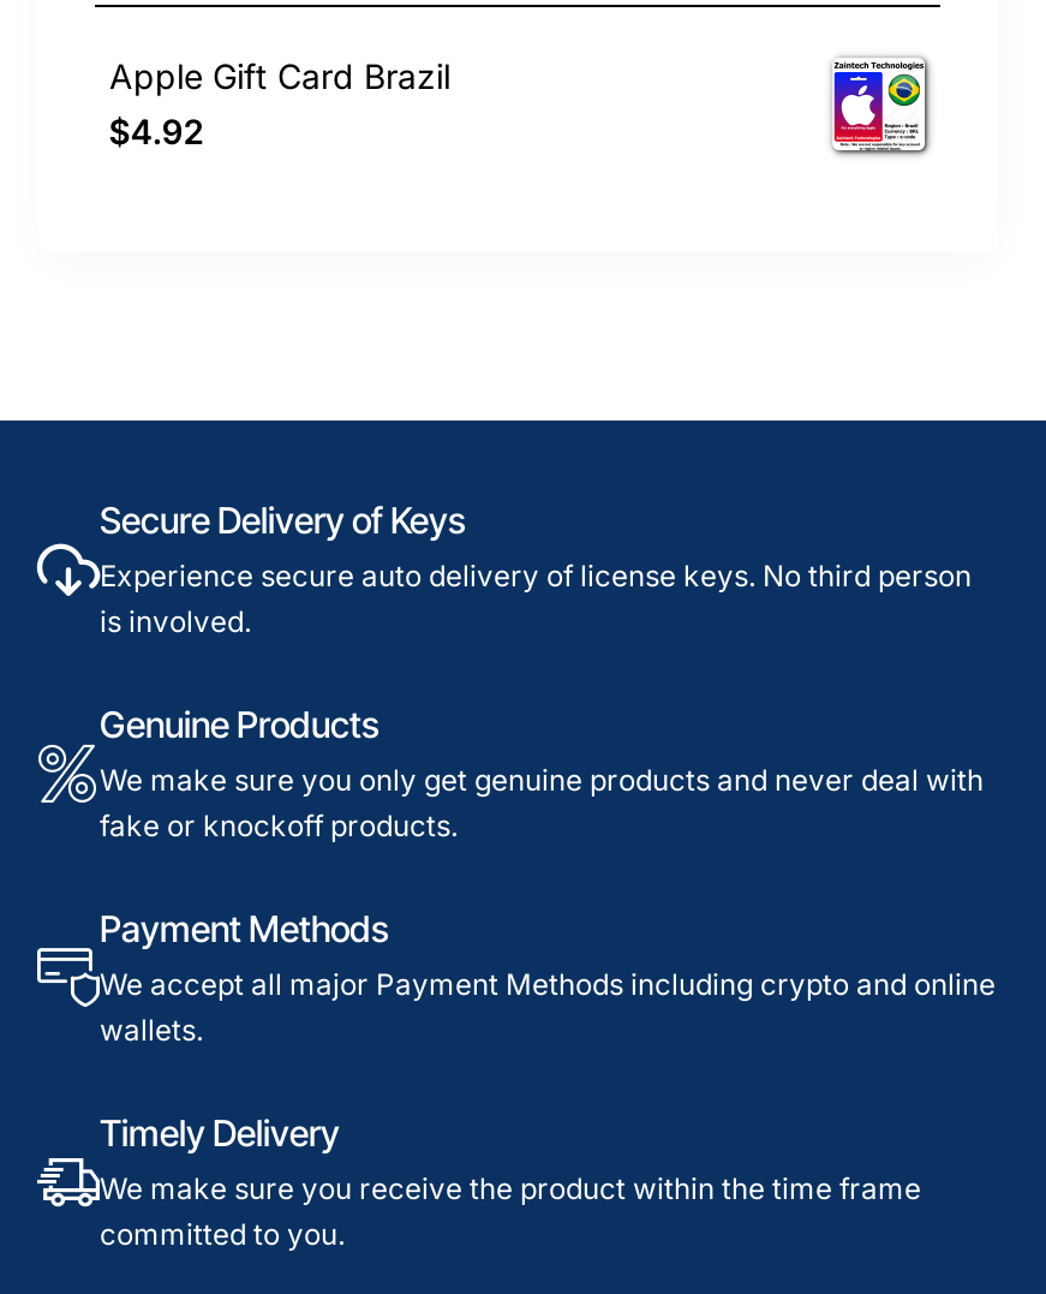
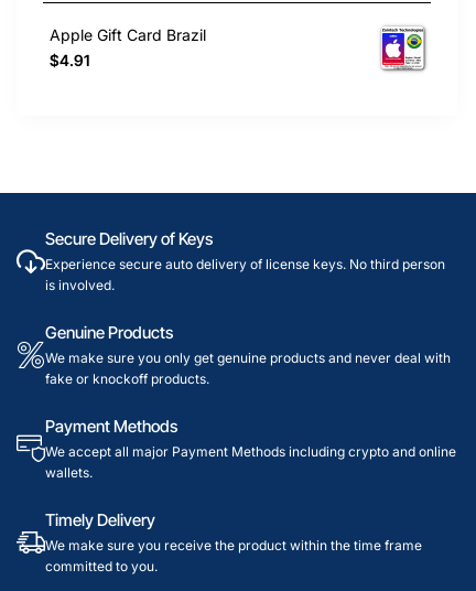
- $4.92
+ $4.91
